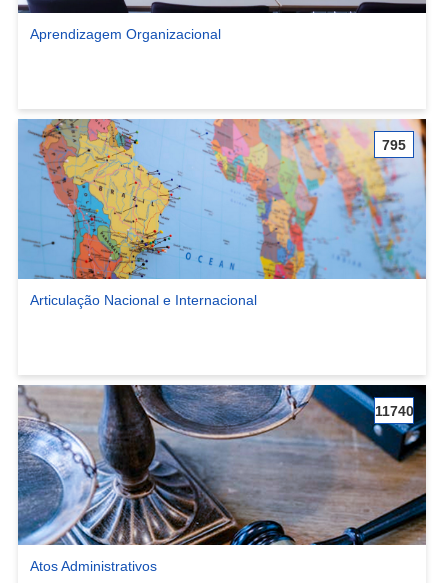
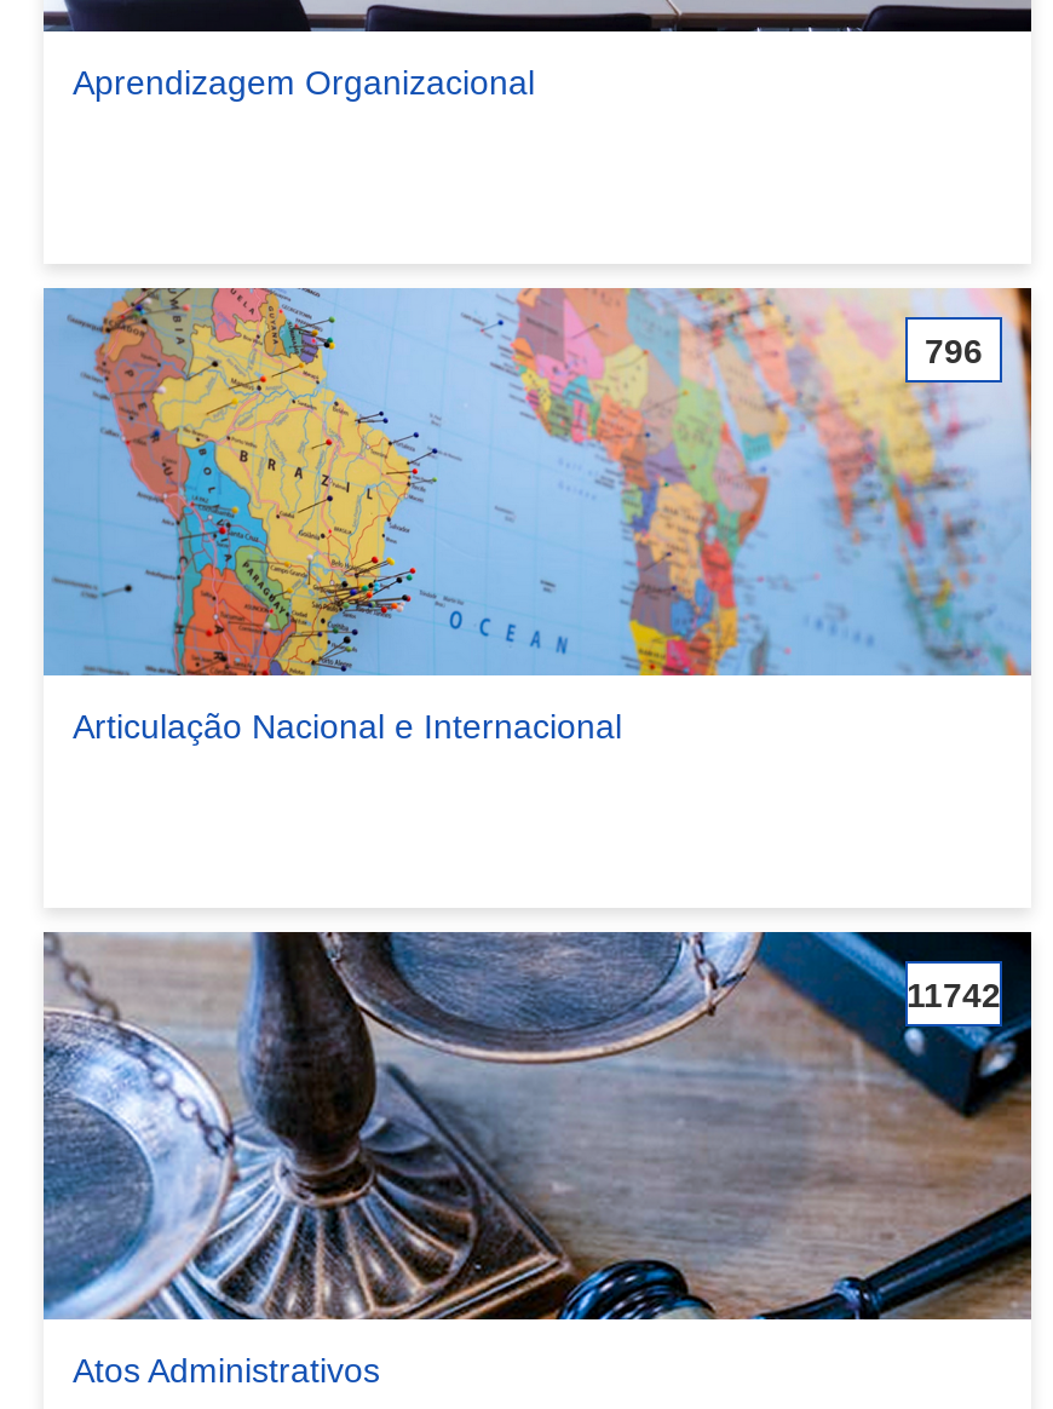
- 795
+ 796

- 11740
+ 11742
